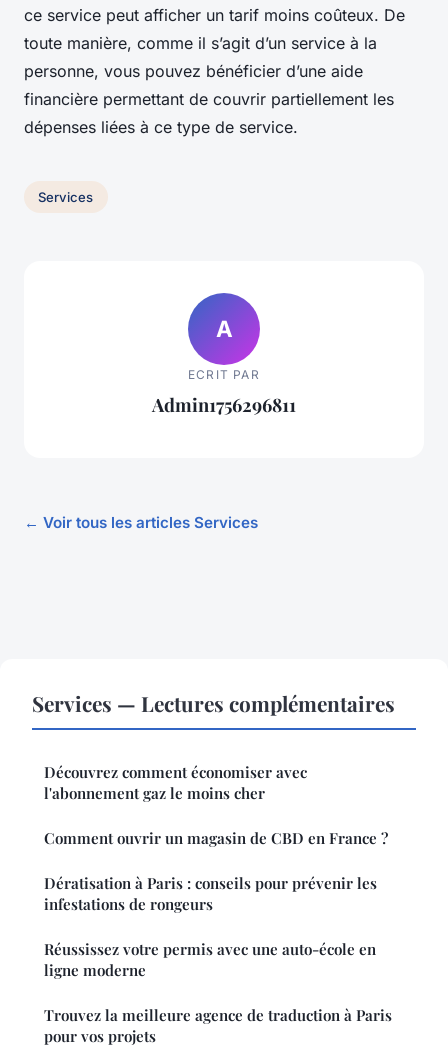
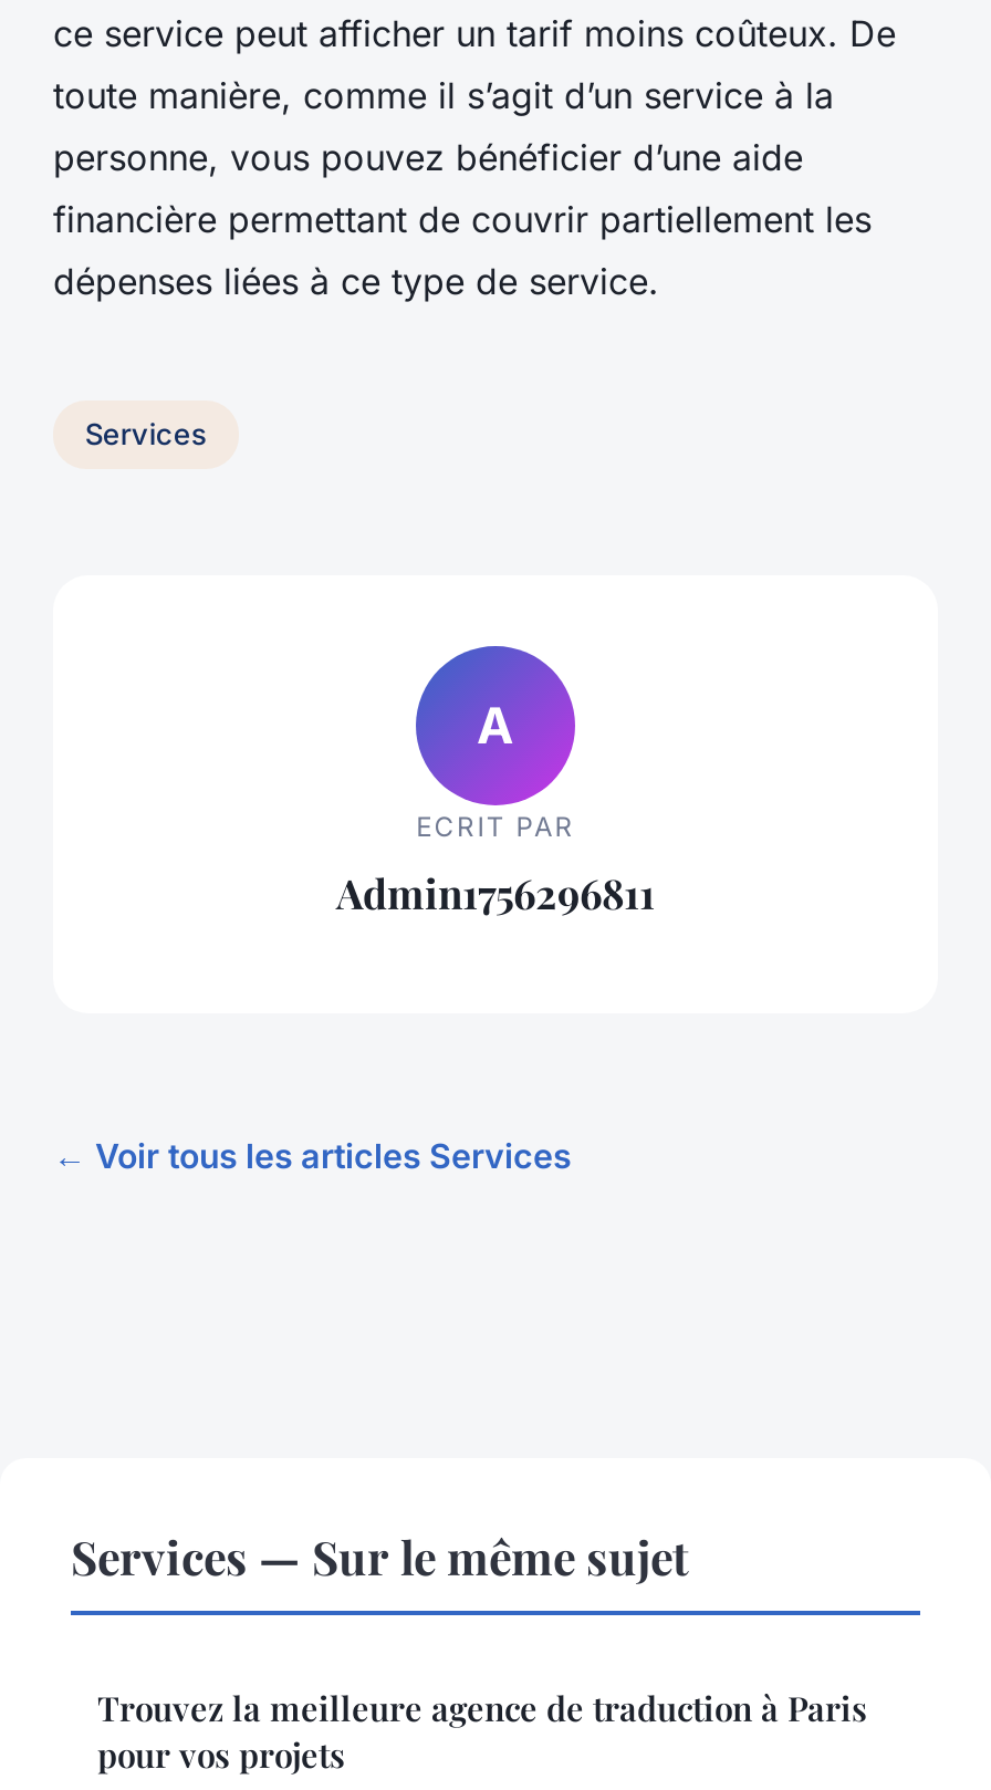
- Services — Lectures complémentaires
- Découvrez comment économiser avec
- l'abonnement gaz le moins cher
- Comment ouvrir un magasin de CBD en France ?
- Dératisation à Paris : conseils pour prévenir les
- infestations de rongeurs
- Réussissez votre permis avec une auto-école en
- ligne moderne
+ Services — Sur le même sujet
